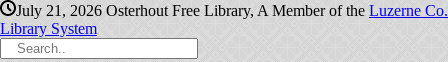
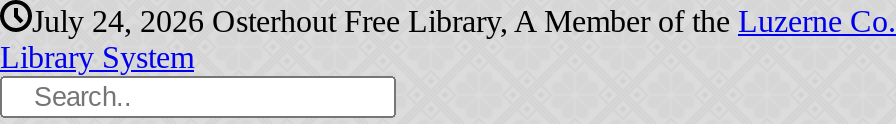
- July 21, 2026 Osterhout Free Library, A Member of the Luzerne Co.
+ July 24, 2026 Osterhout Free Library, A Member of the Luzerne Co.
